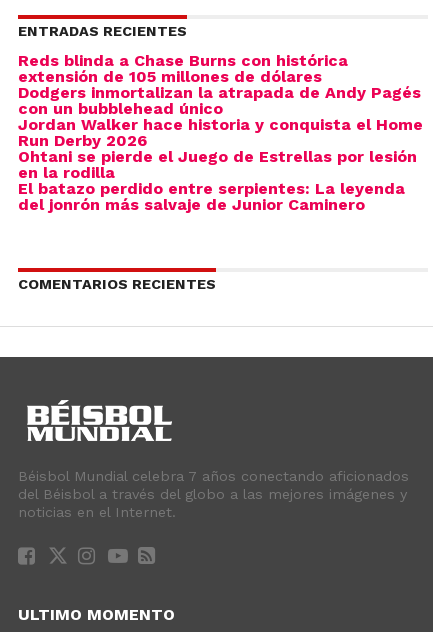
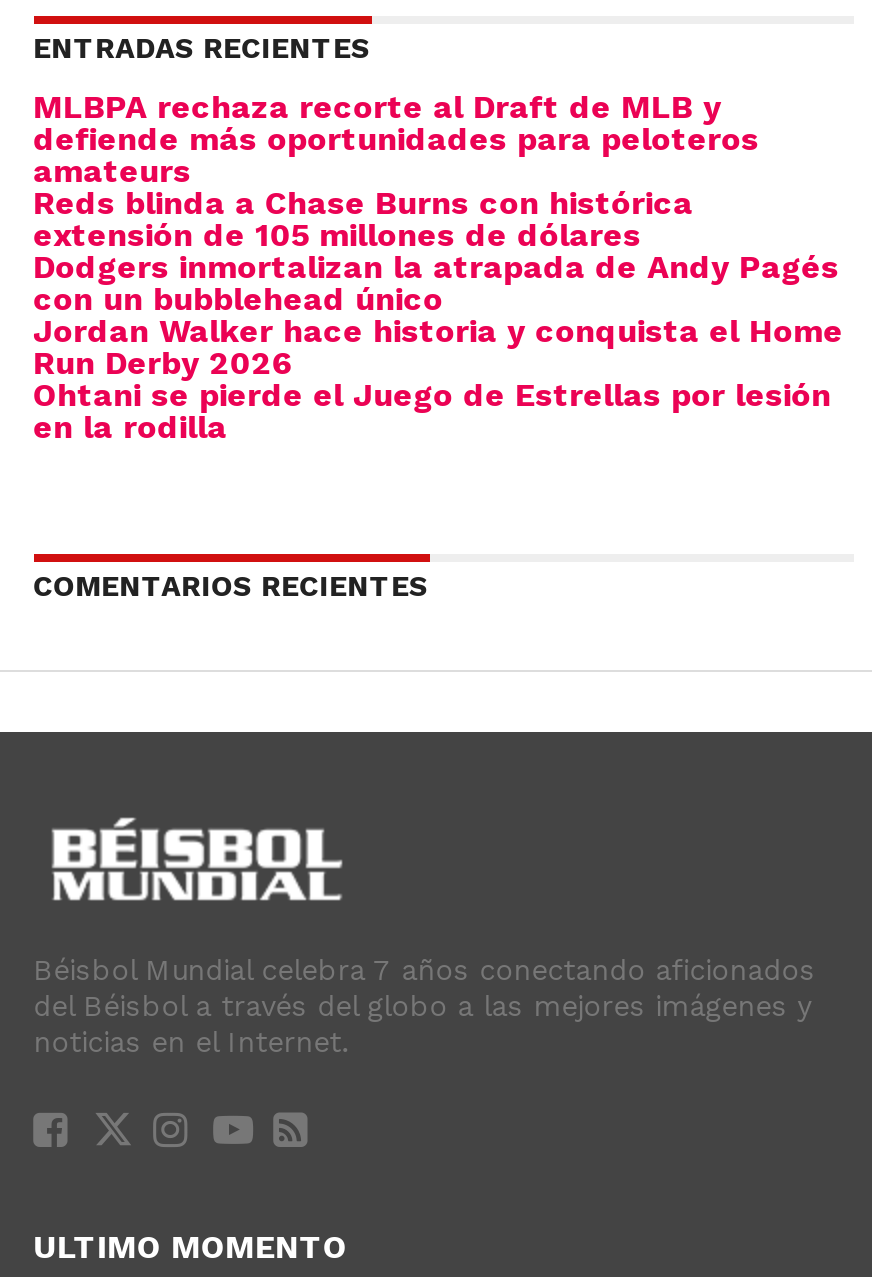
+ MLBPA rechaza recorte al Draft de MLB y
+ defiende más oportunidades para peloteros
+ amateurs

moved down: Reds blinda a Chase Burns con histórica | extensión de 105 millones de dólares | Dodgers inmortalizan la atrapada de Andy Pagés | con un bubblehead único | Jordan Walker hace historia y conquista el Home | Run Derby 2026 | Ohtani se pierde el Juego de Estrellas por lesión | en la rodilla

- El batazo perdido entre serpientes: La leyenda
- del jonrón más salvaje de Junior Caminero
